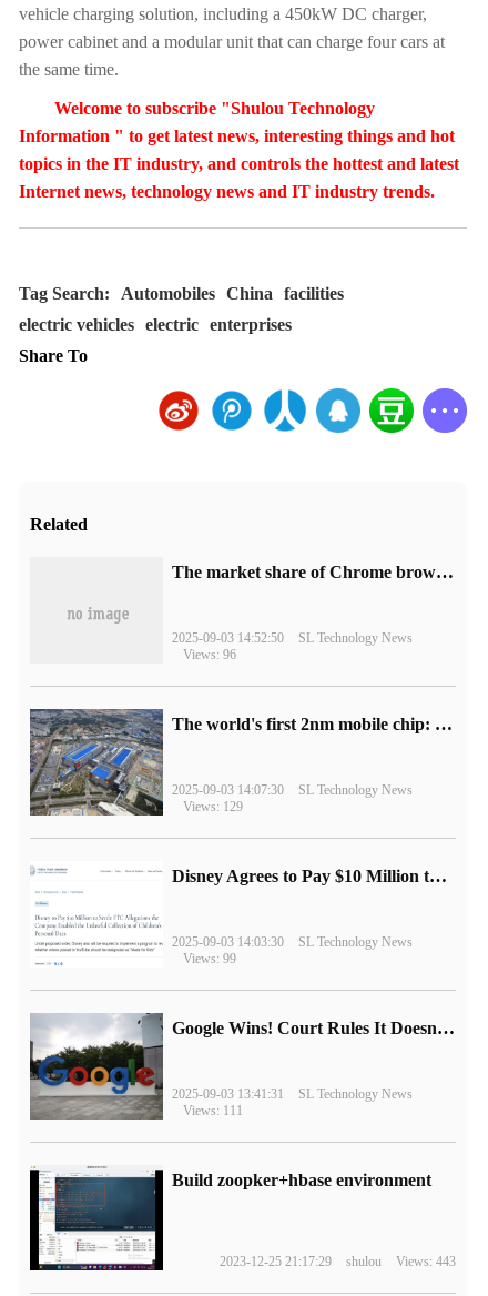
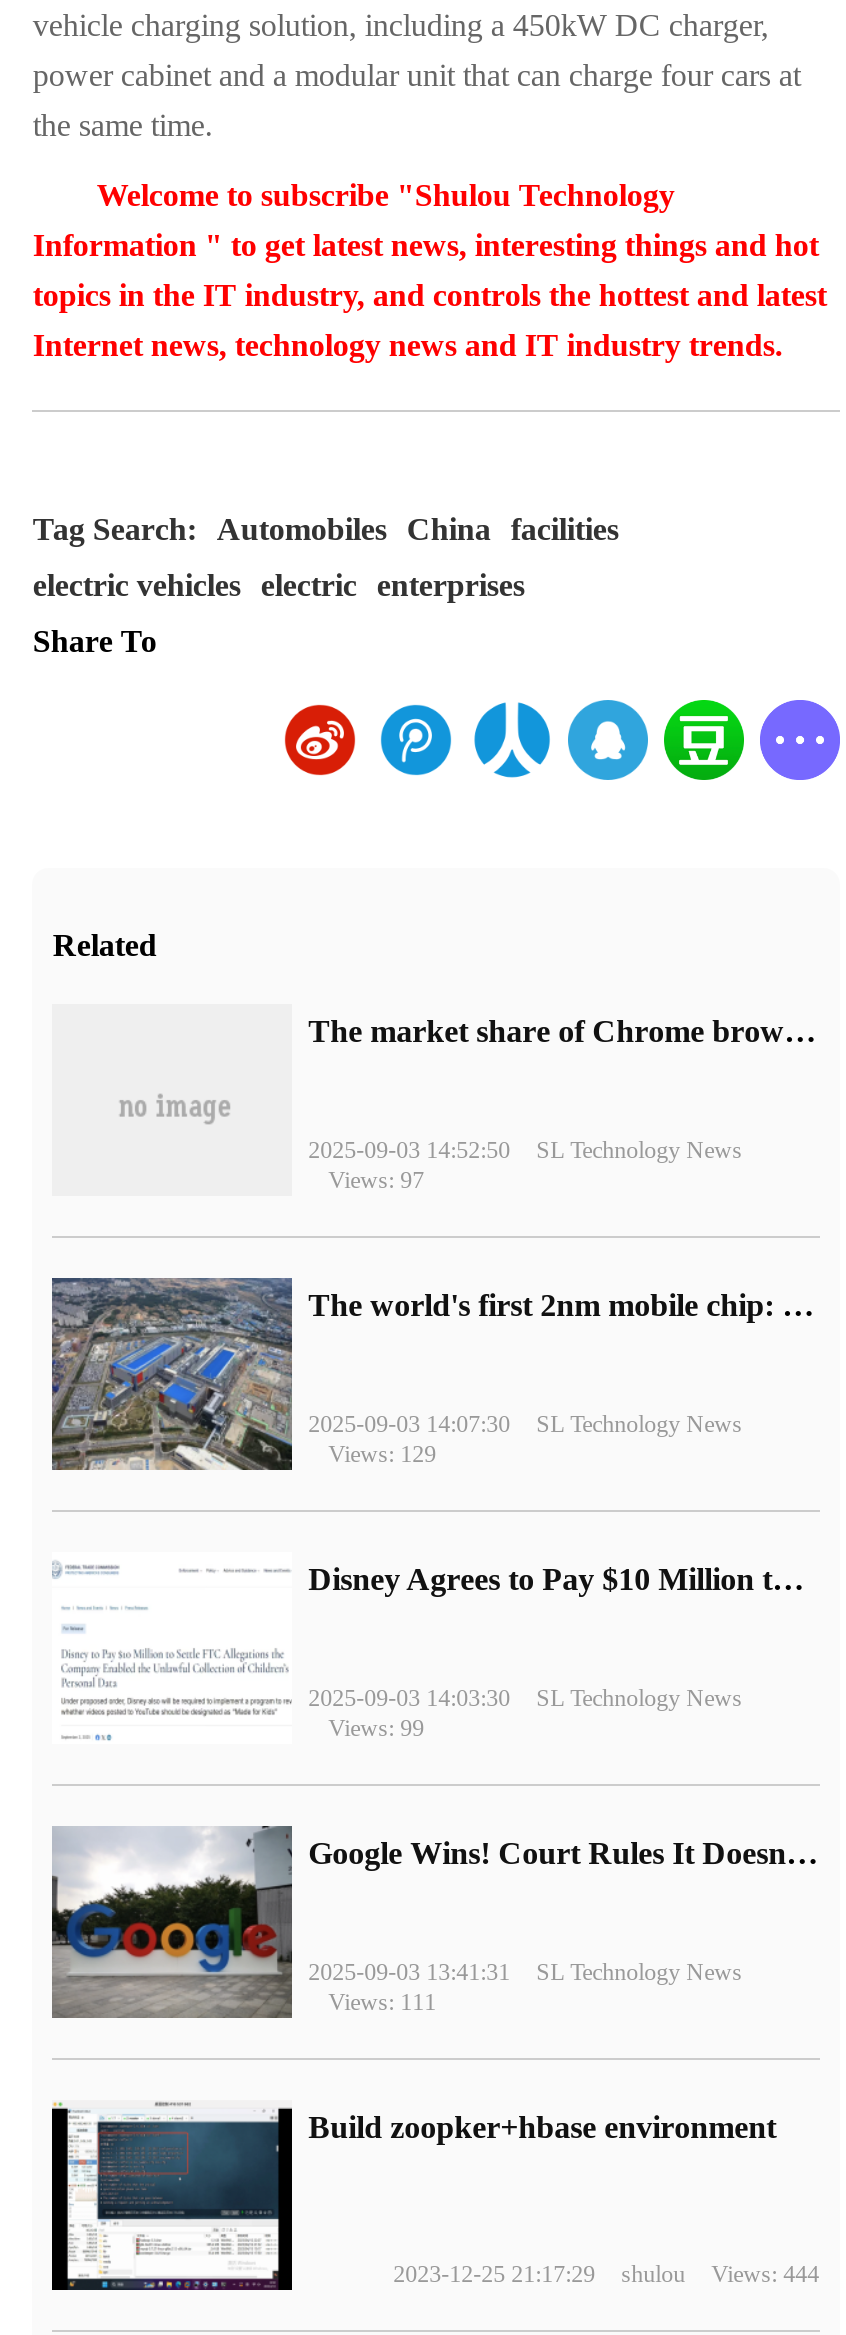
- Views: 96
+ Views: 97

- 2023-12-25 21:17:29 shulou Views: 443
+ 2023-12-25 21:17:29 shulou Views: 444
